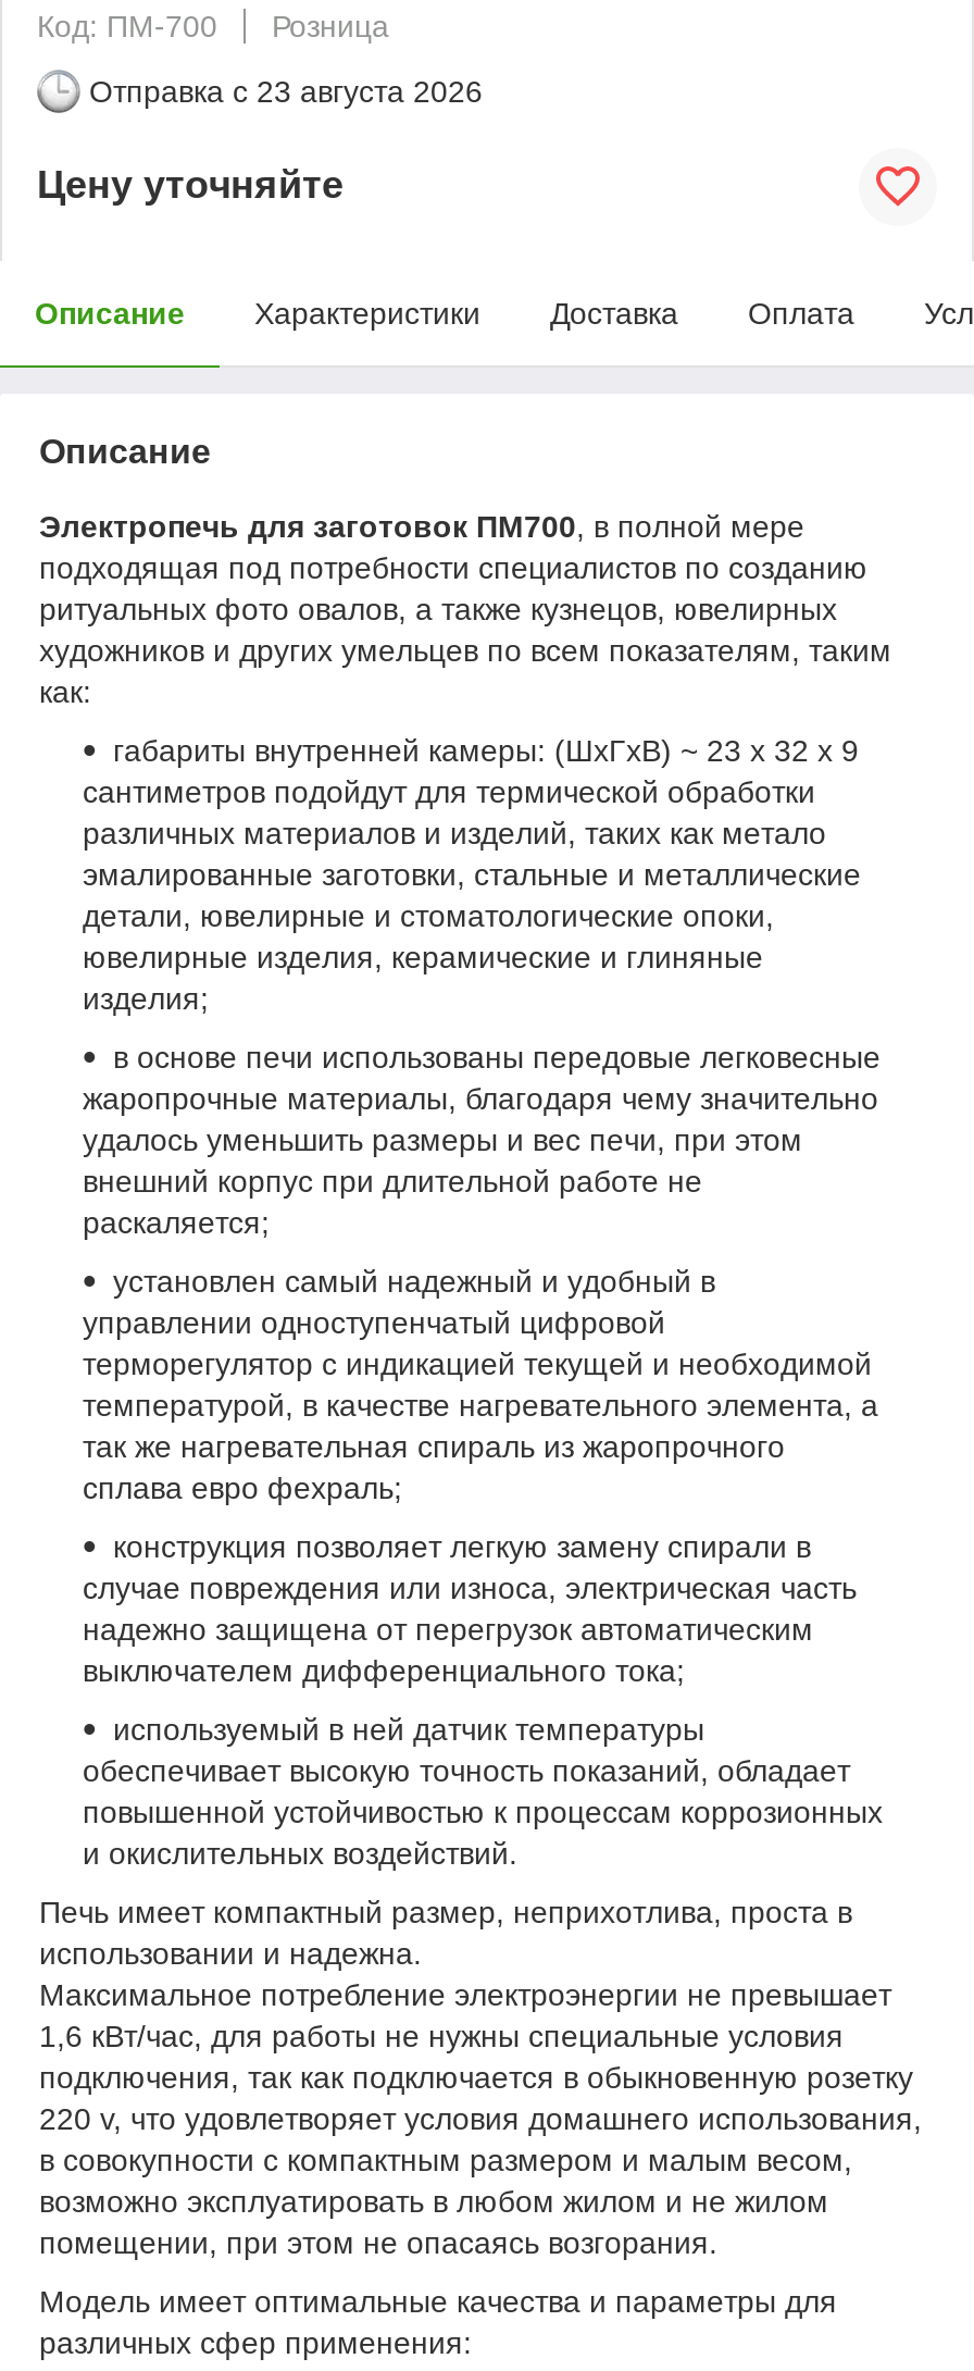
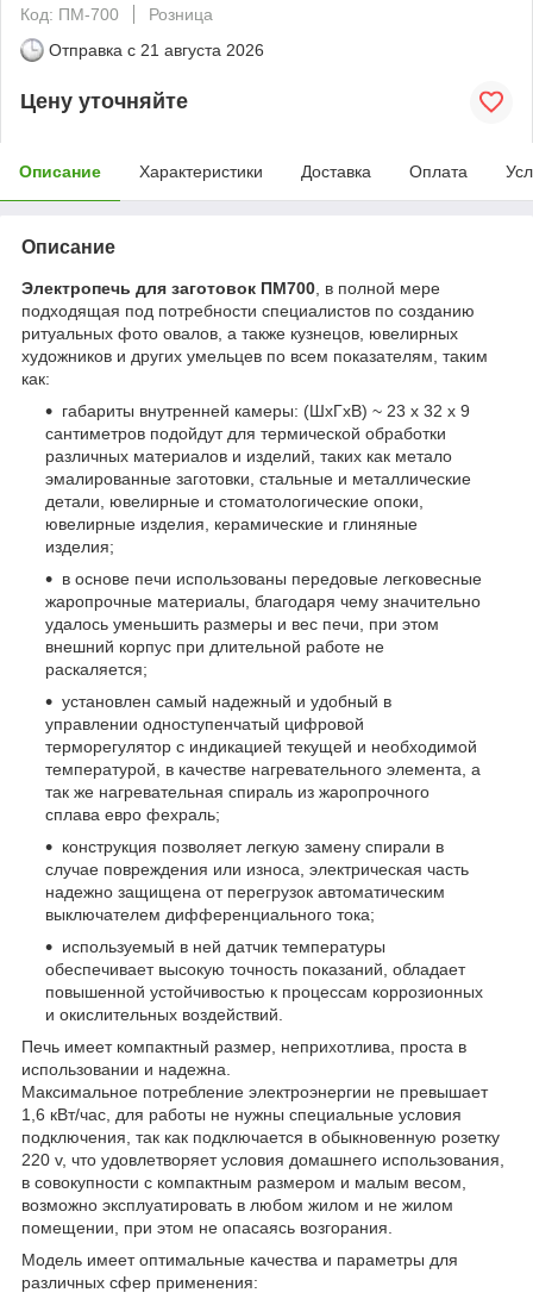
- Отправка с 23 августа 2026
+ Отправка с 21 августа 2026
